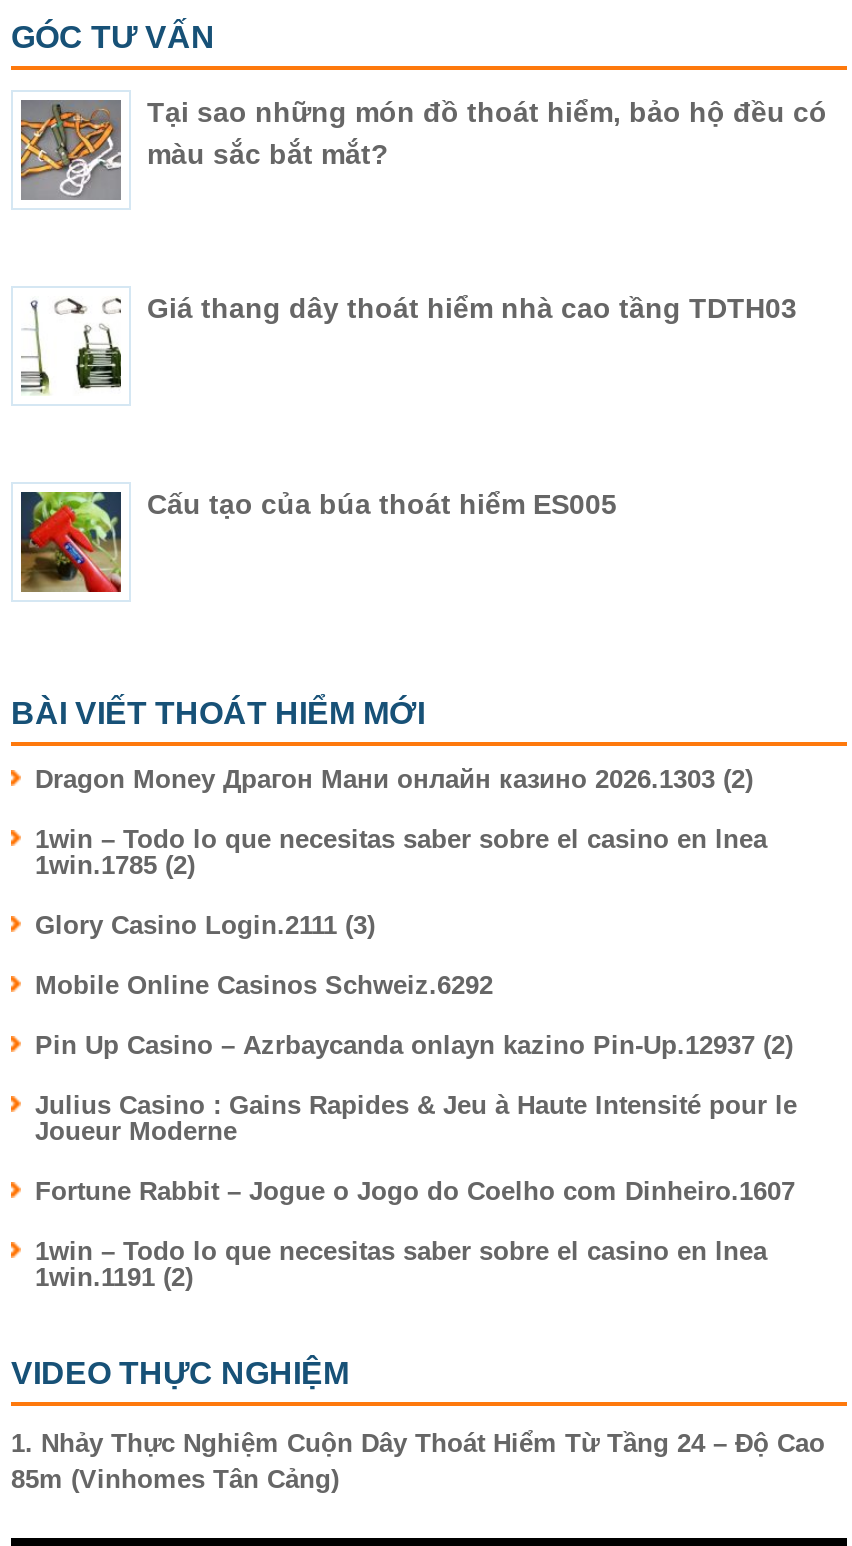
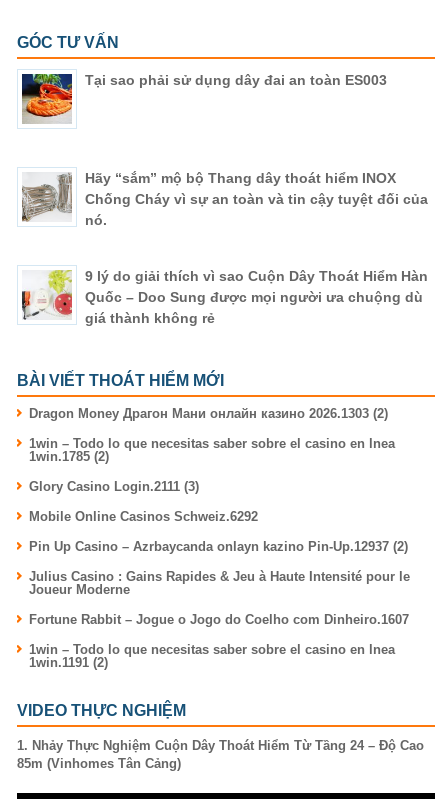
- [image]
- Tại sao những món đồ thoát hiểm, bảo hộ đều có
- màu sắc bắt mắt?
+ [image]
+ Tại sao phải sử dụng dây đai an toàn ES003

- [image]
- Giá thang dây thoát hiểm nhà cao tầng TDTH03
+ [image]
+ Hãy “sắm” mộ bộ Thang dây thoát hiểm INOX
+ Chống Cháy vì sự an toàn và tin cậy tuyệt đối của
+ nó.

- [image]
- Cấu tạo của búa thoát hiểm ES005
+ [image]
+ 9 lý do giải thích vì sao Cuộn Dây Thoát Hiểm Hàn
+ Quốc – Doo Sung được mọi người ưa chuộng dù
+ giá thành không rẻ
